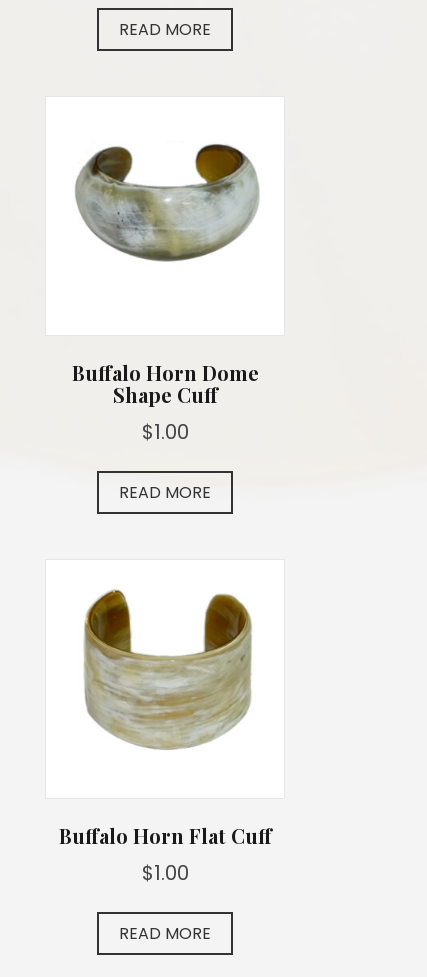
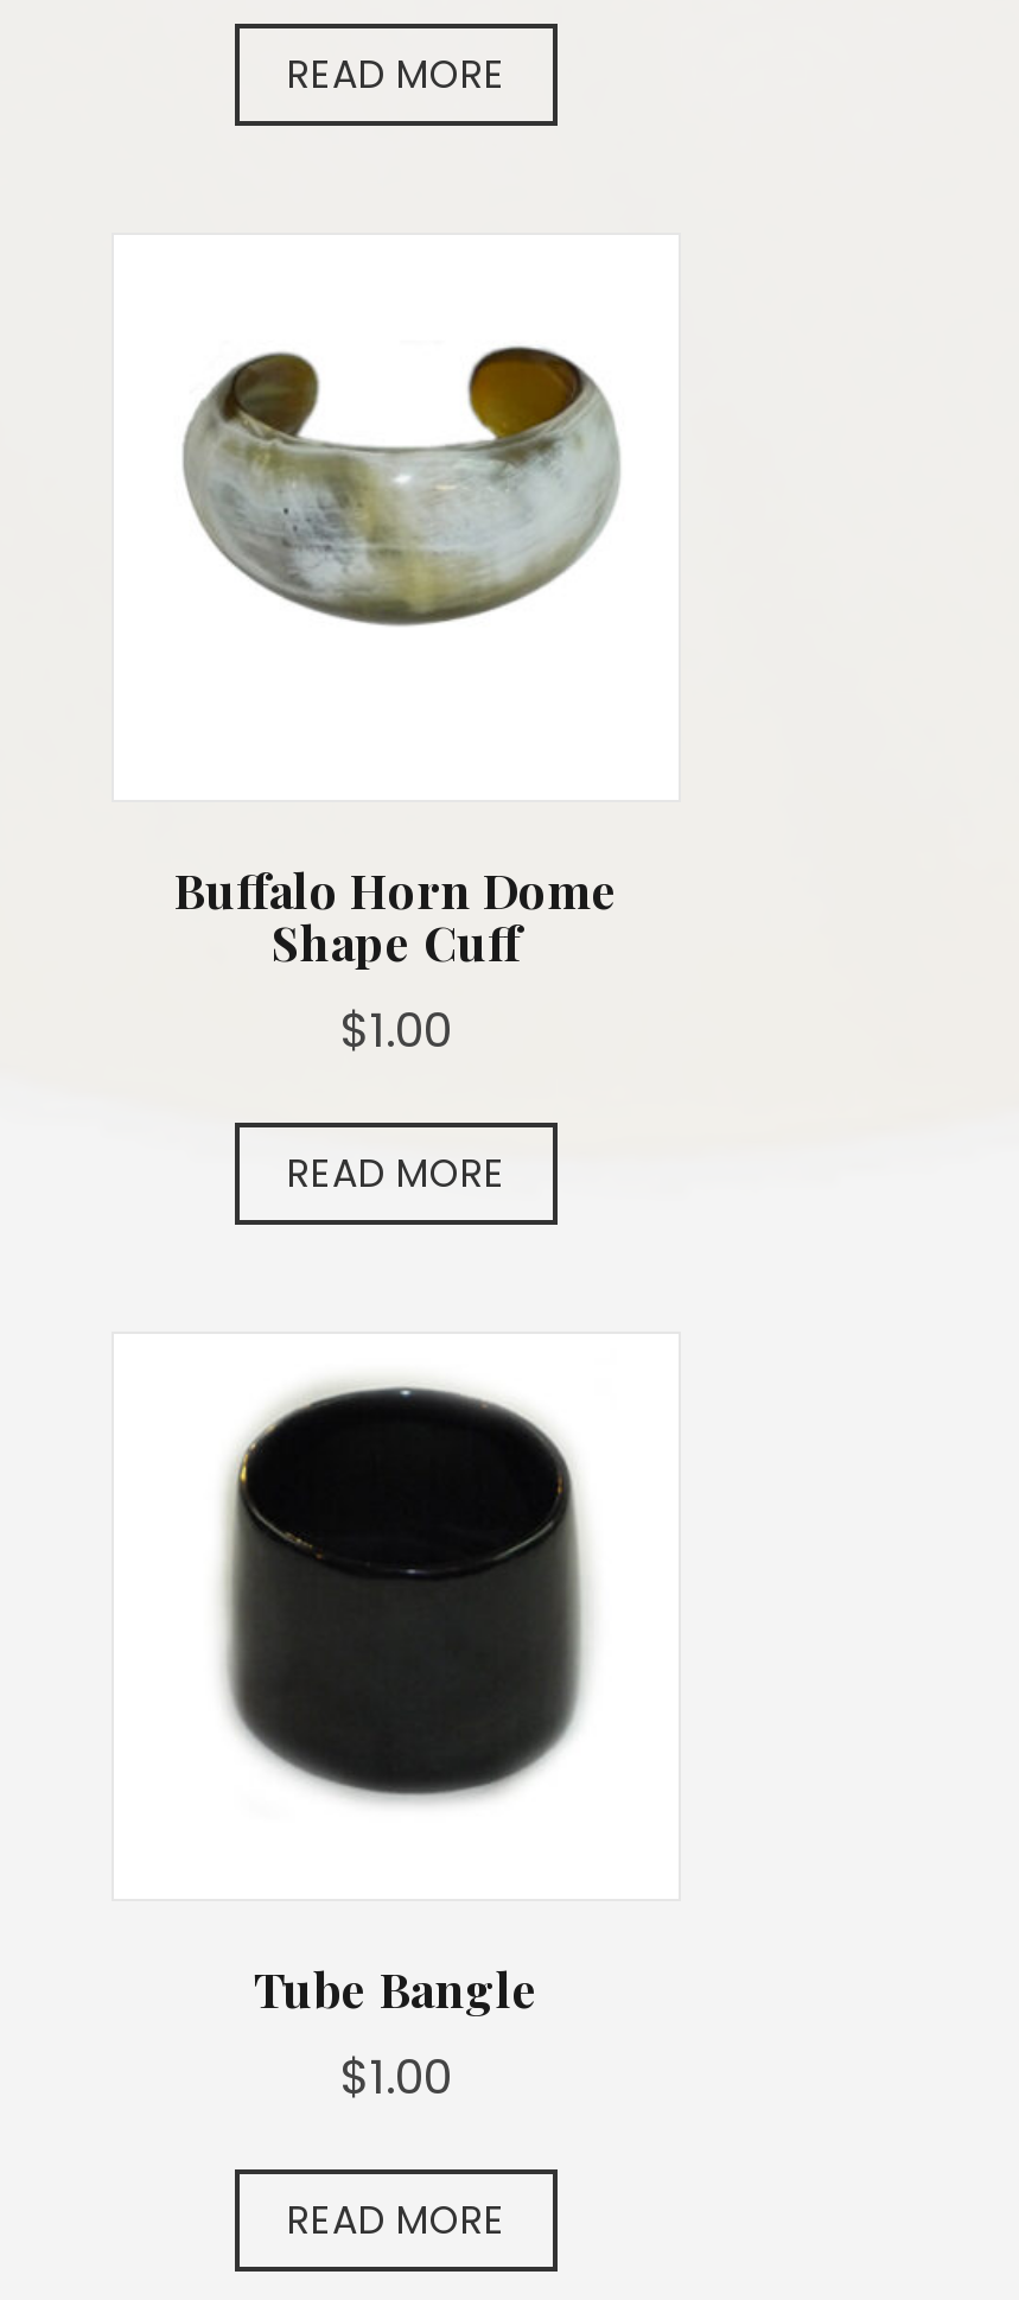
- [image]
+ [image]

- Buffalo Horn Flat Cuff
+ Tube Bangle
